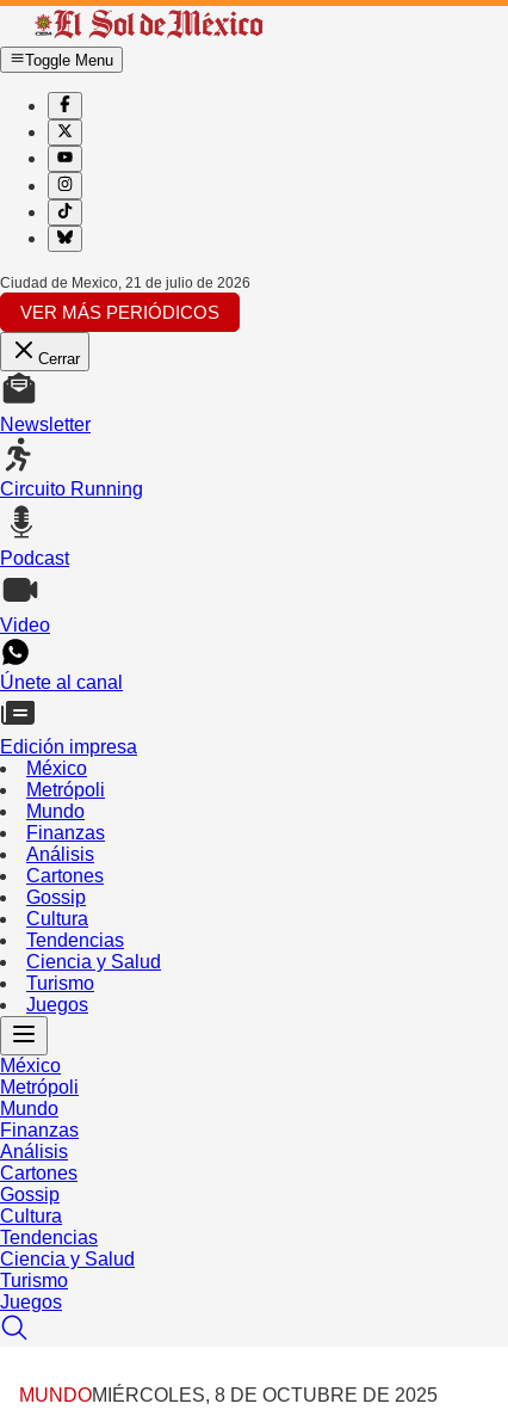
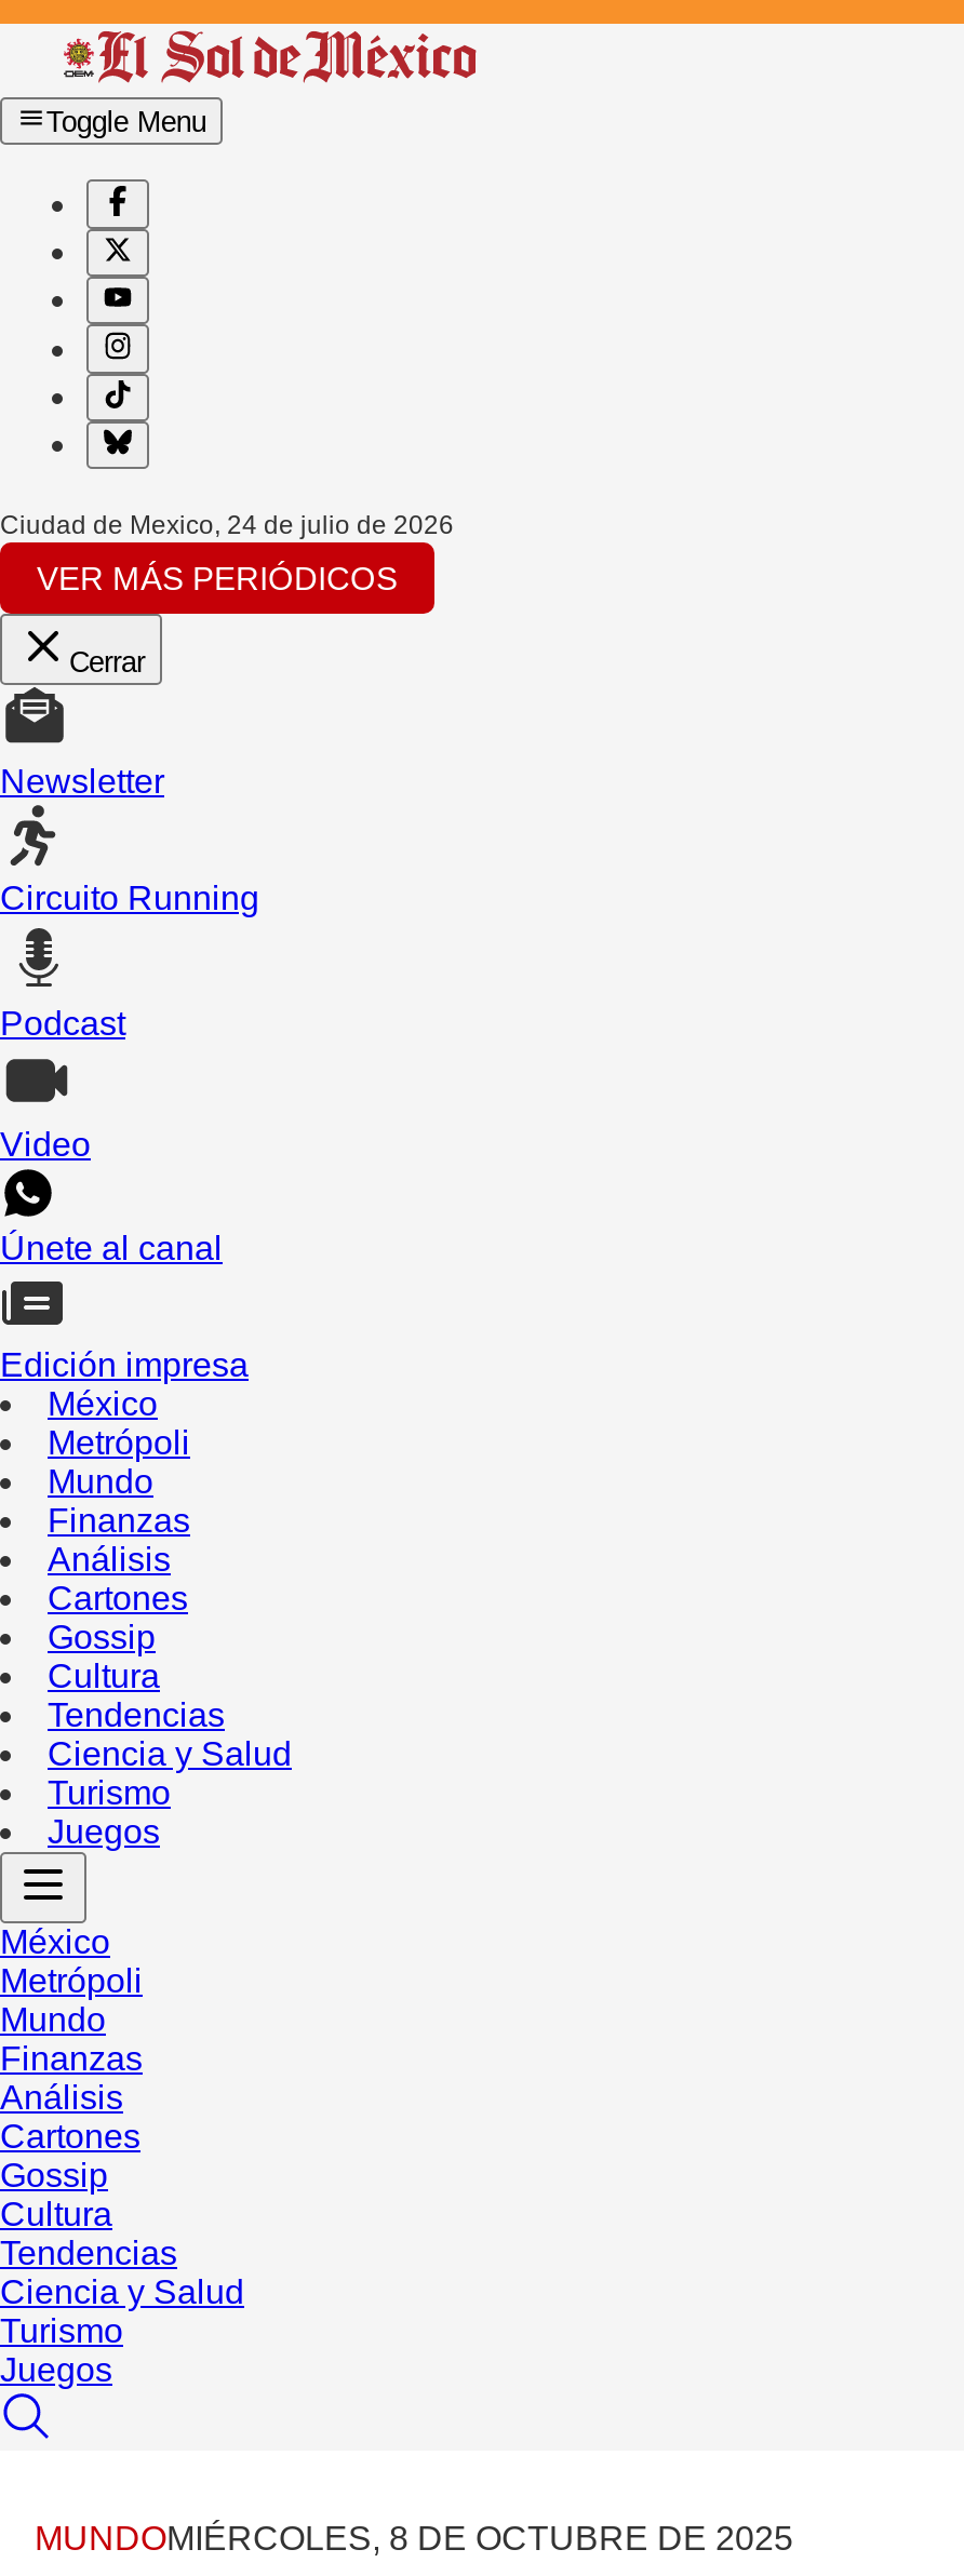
- Ciudad de Mexico, 21 de julio de 2026
+ Ciudad de Mexico, 24 de julio de 2026
